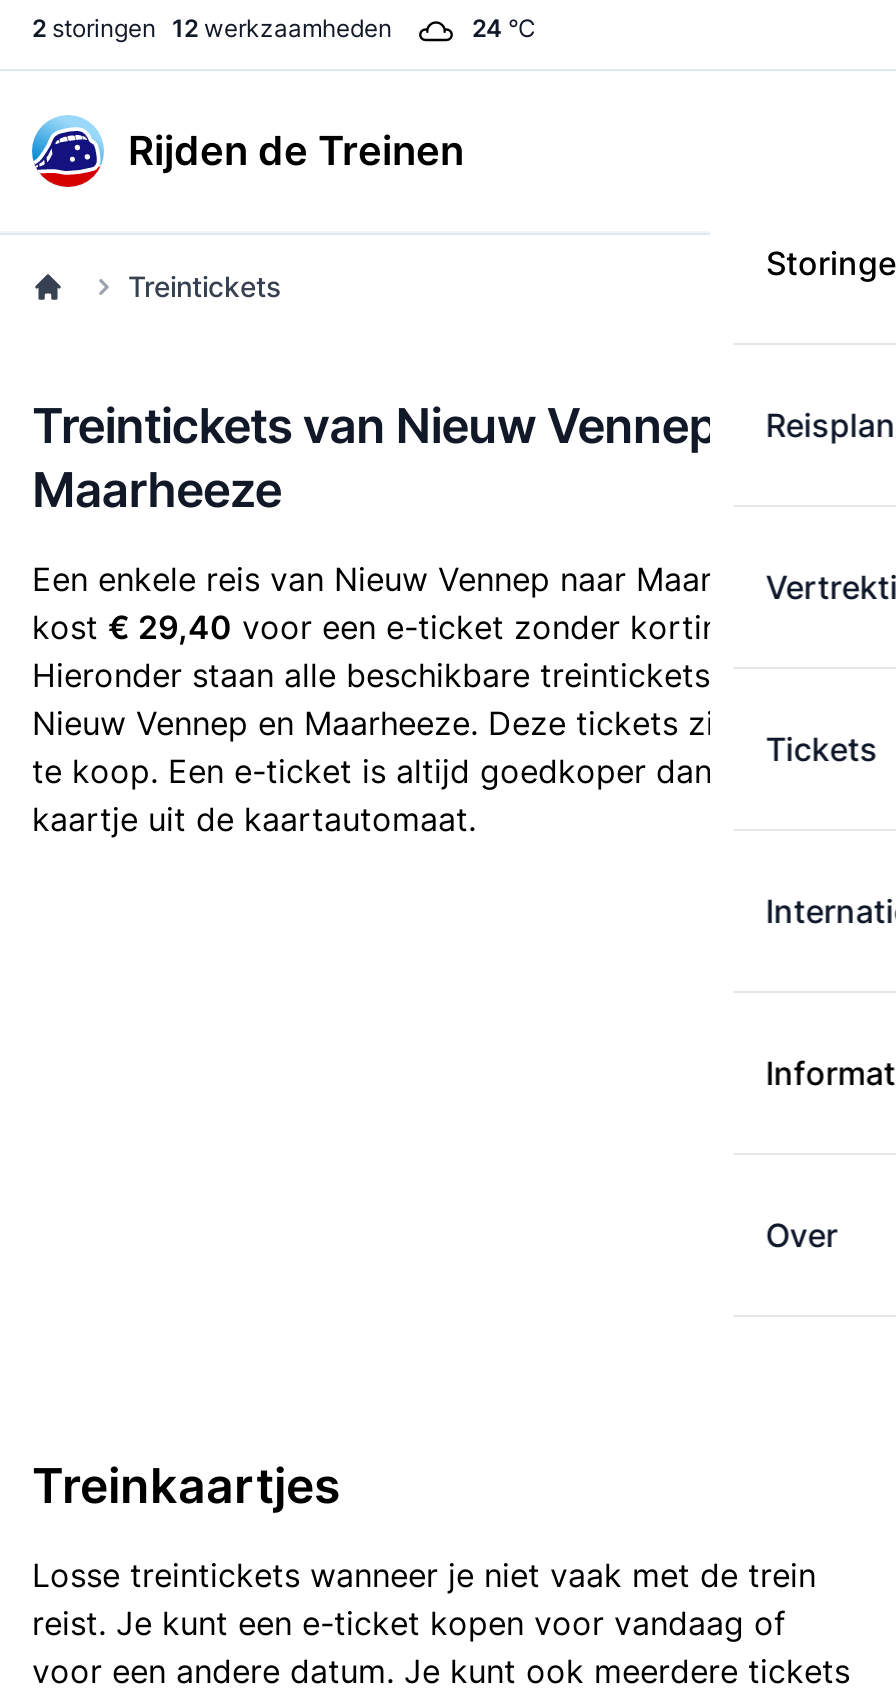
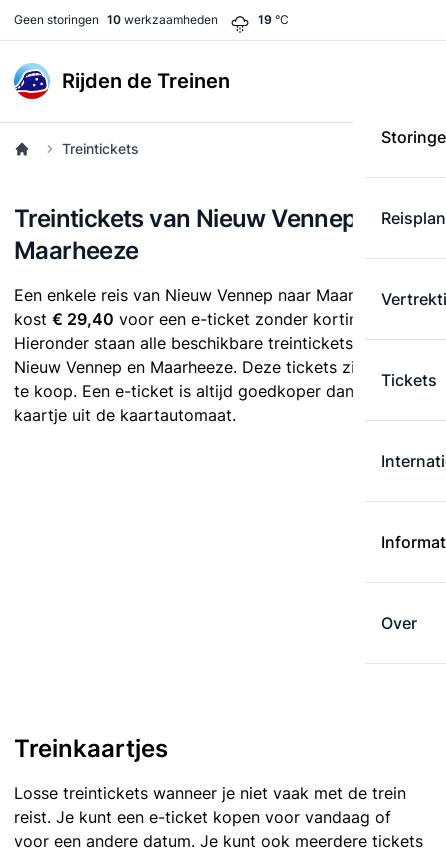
- 2 storingen 12 werkzaamheden
+ Geen storingen 10 werkzaamheden

- 24 °C
+ 19 °C
